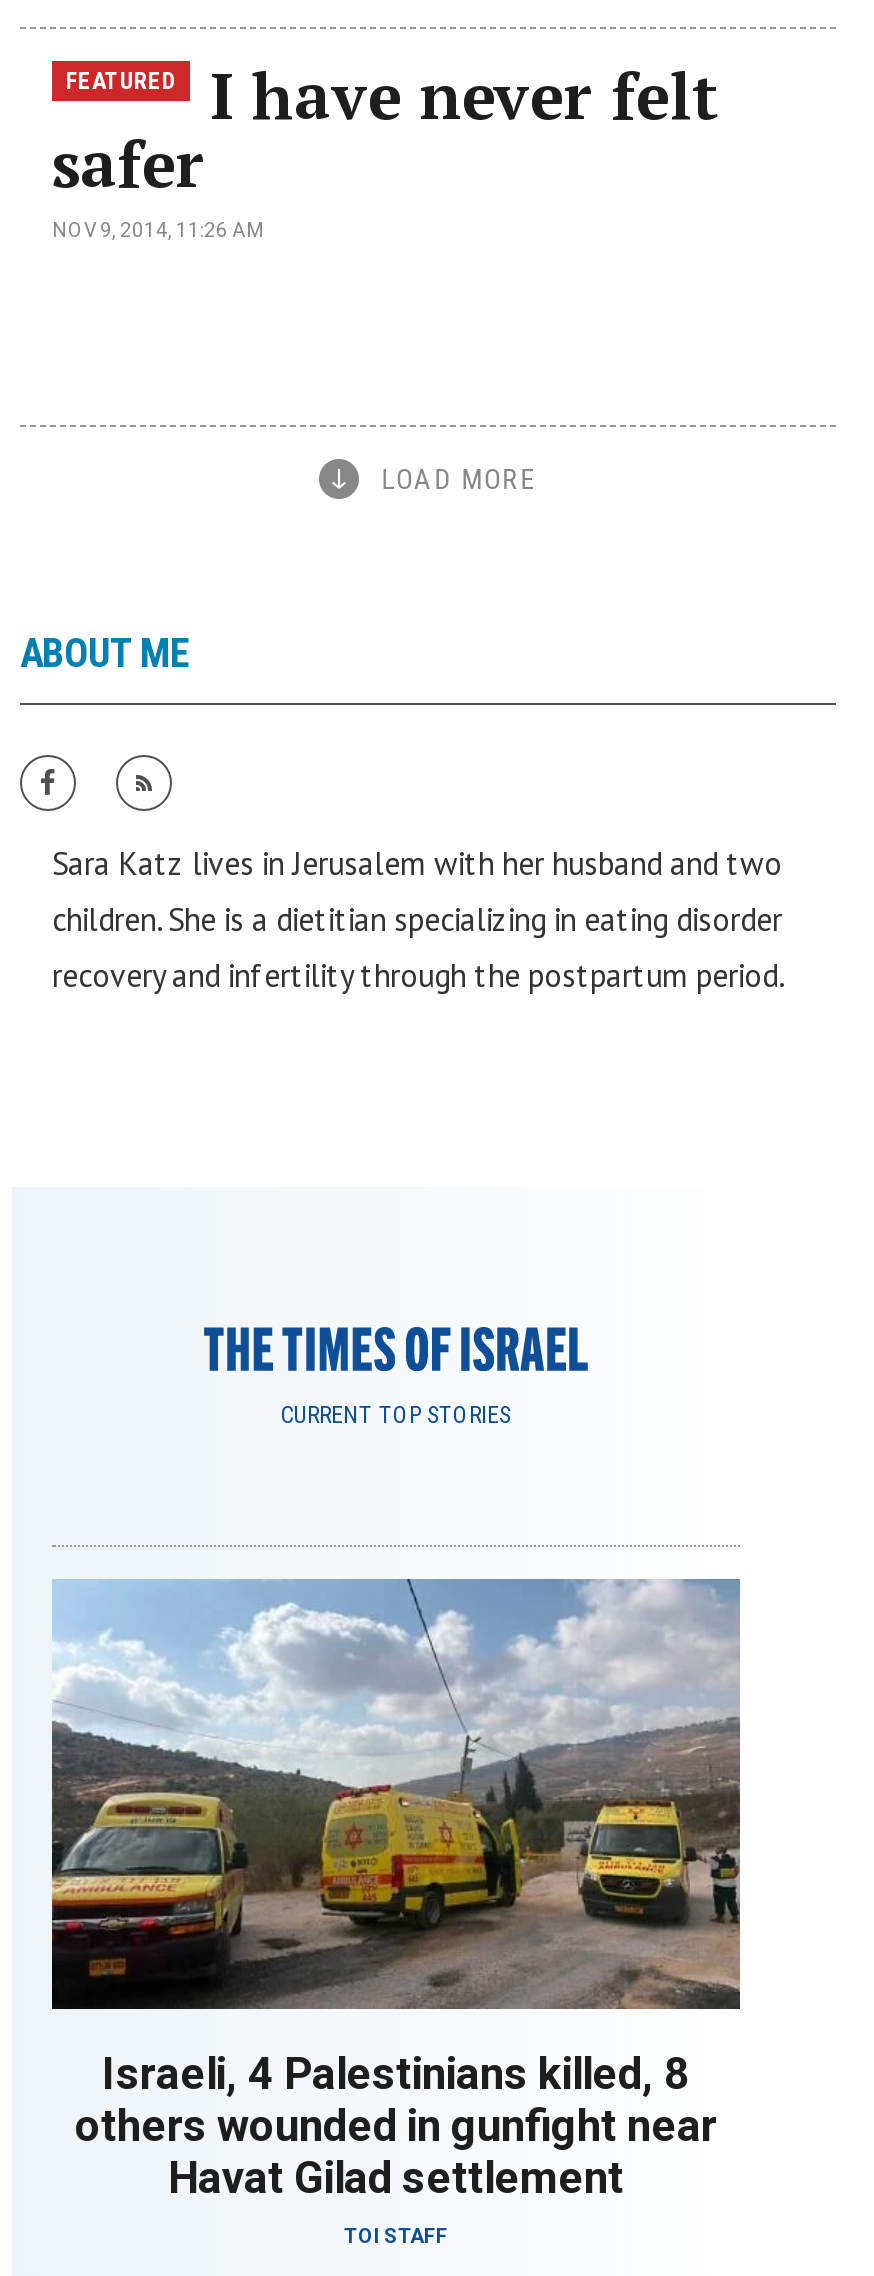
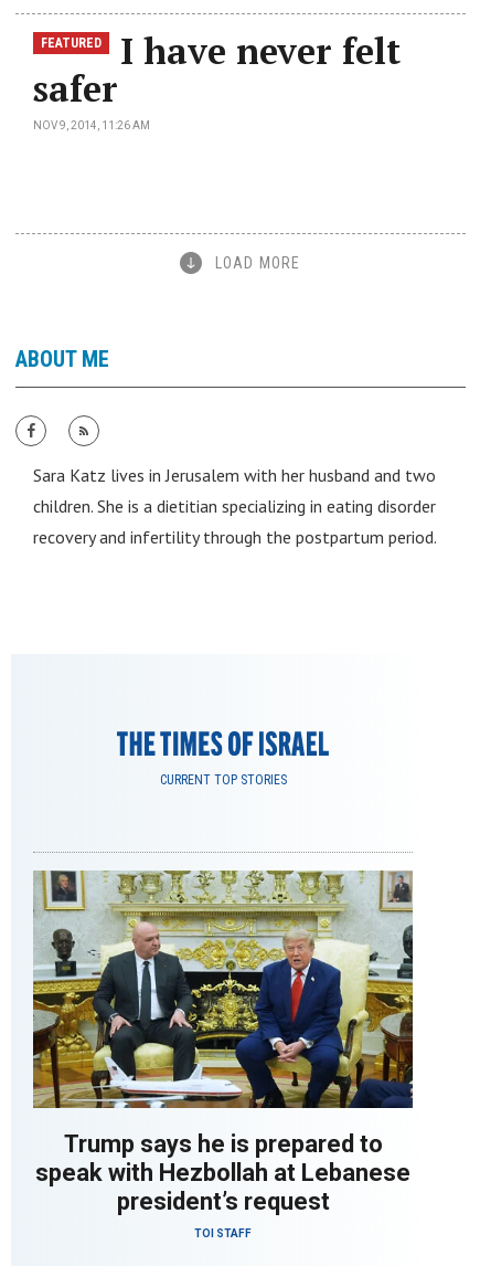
- [image]
- Israeli, 4 Palestinians killed, 8
- others wounded in gunfight near
- Havat Gilad settlement
+ [image]
+ Trump says he is prepared to
+ speak with Hezbollah at Lebanese
+ president’s request
